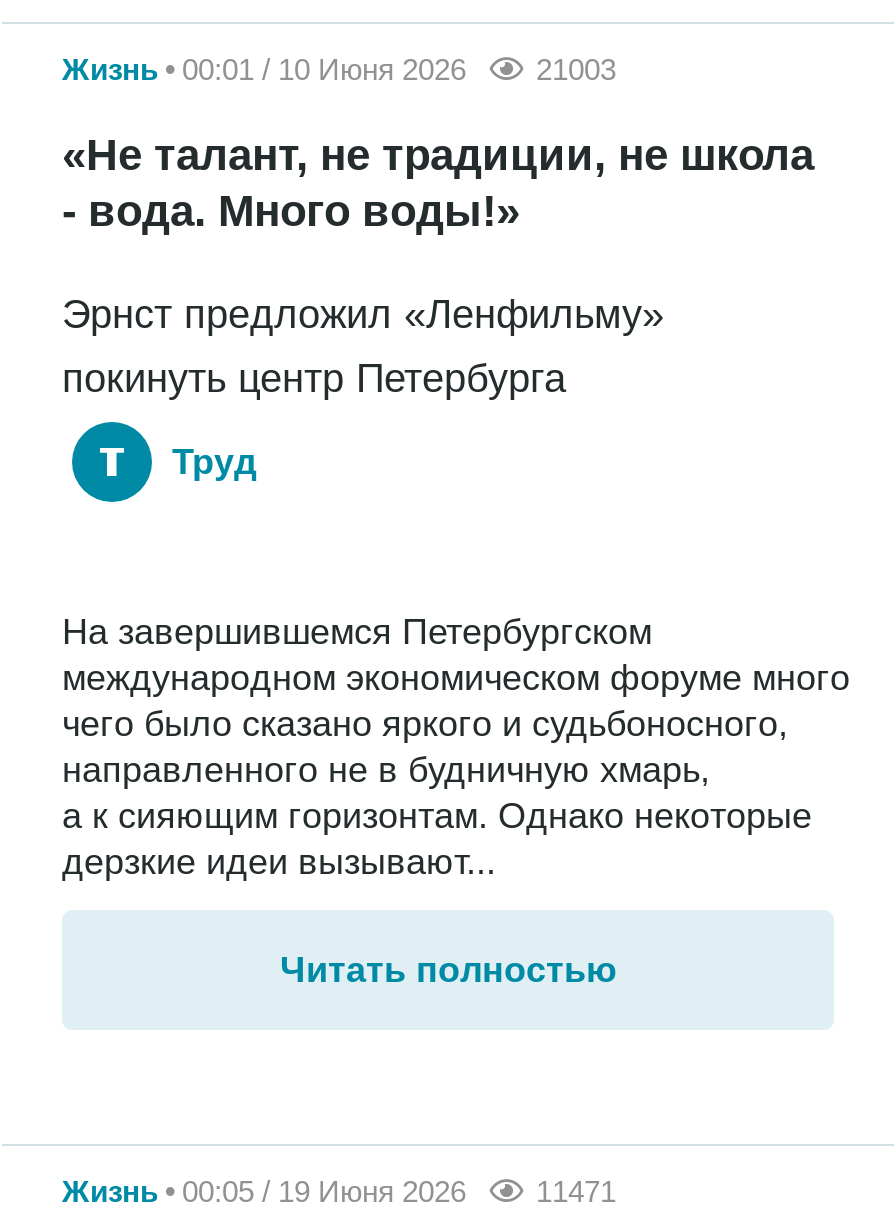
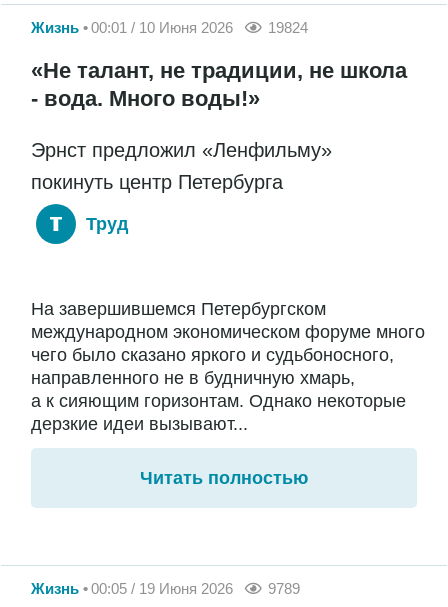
- 21003
+ 19824

- 11471
+ 9789
